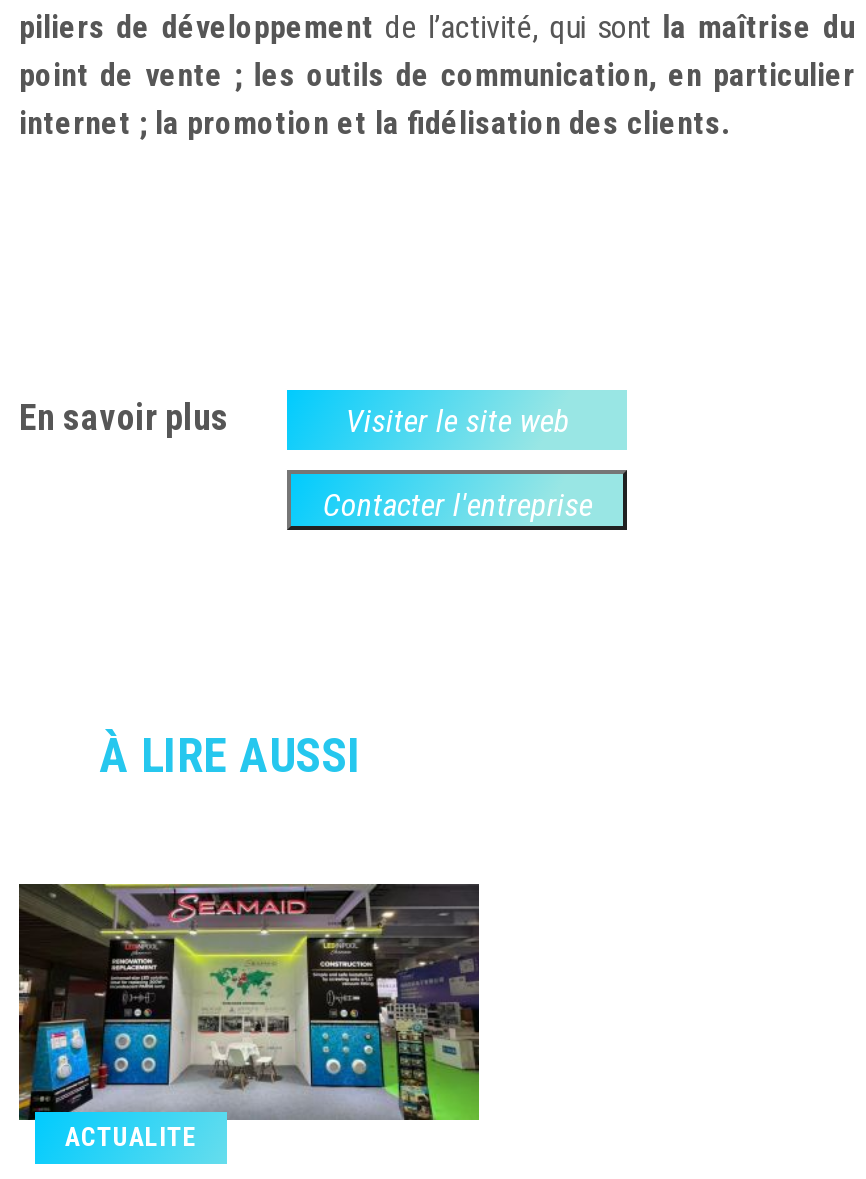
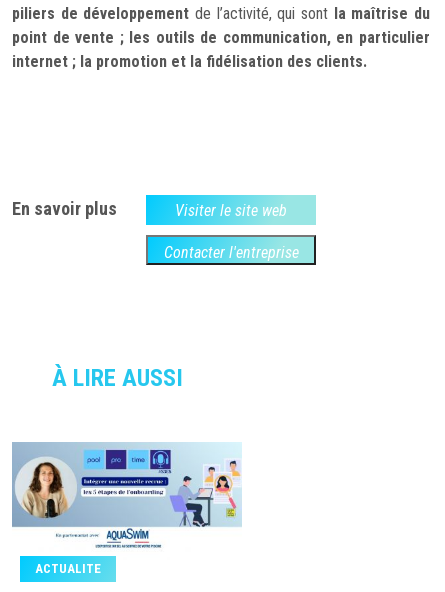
- [image]
+ [image]
